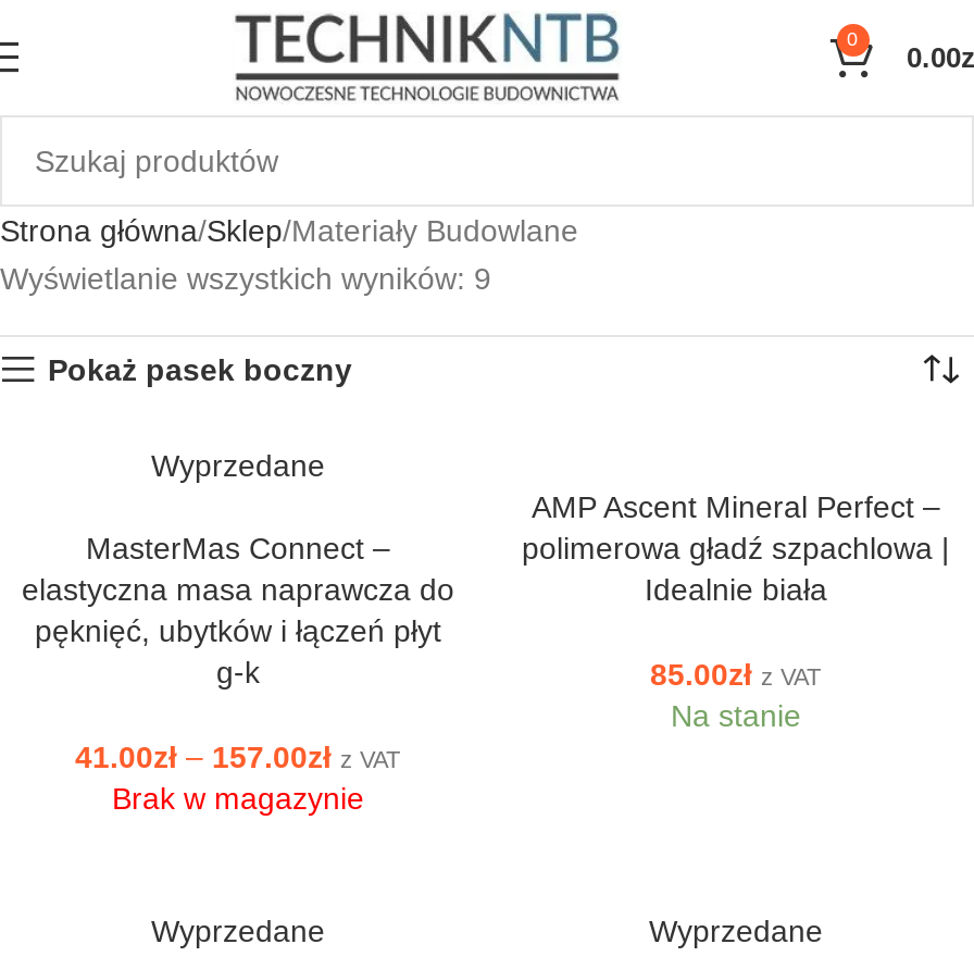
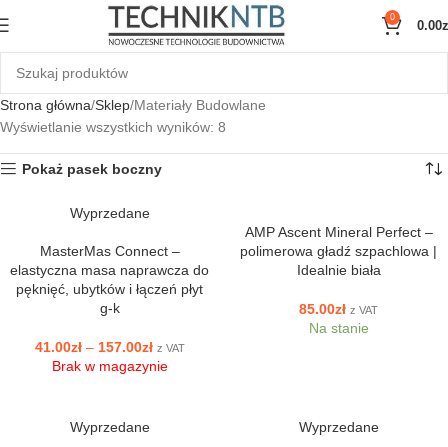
- Wyświetlanie wszystkich wyników: 9
+ Wyświetlanie wszystkich wyników: 8
